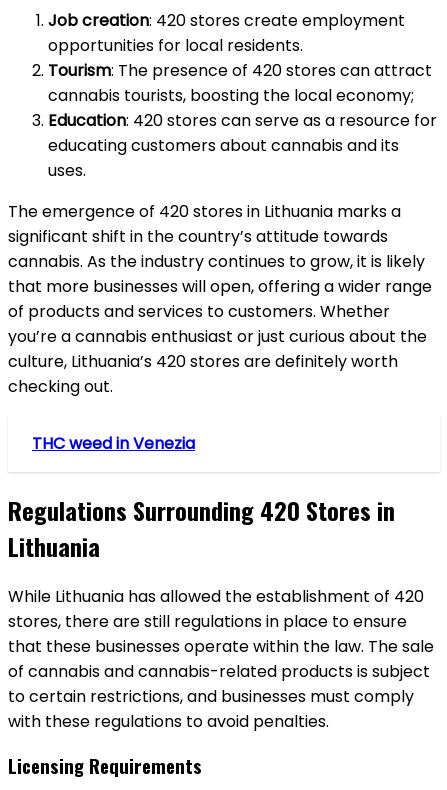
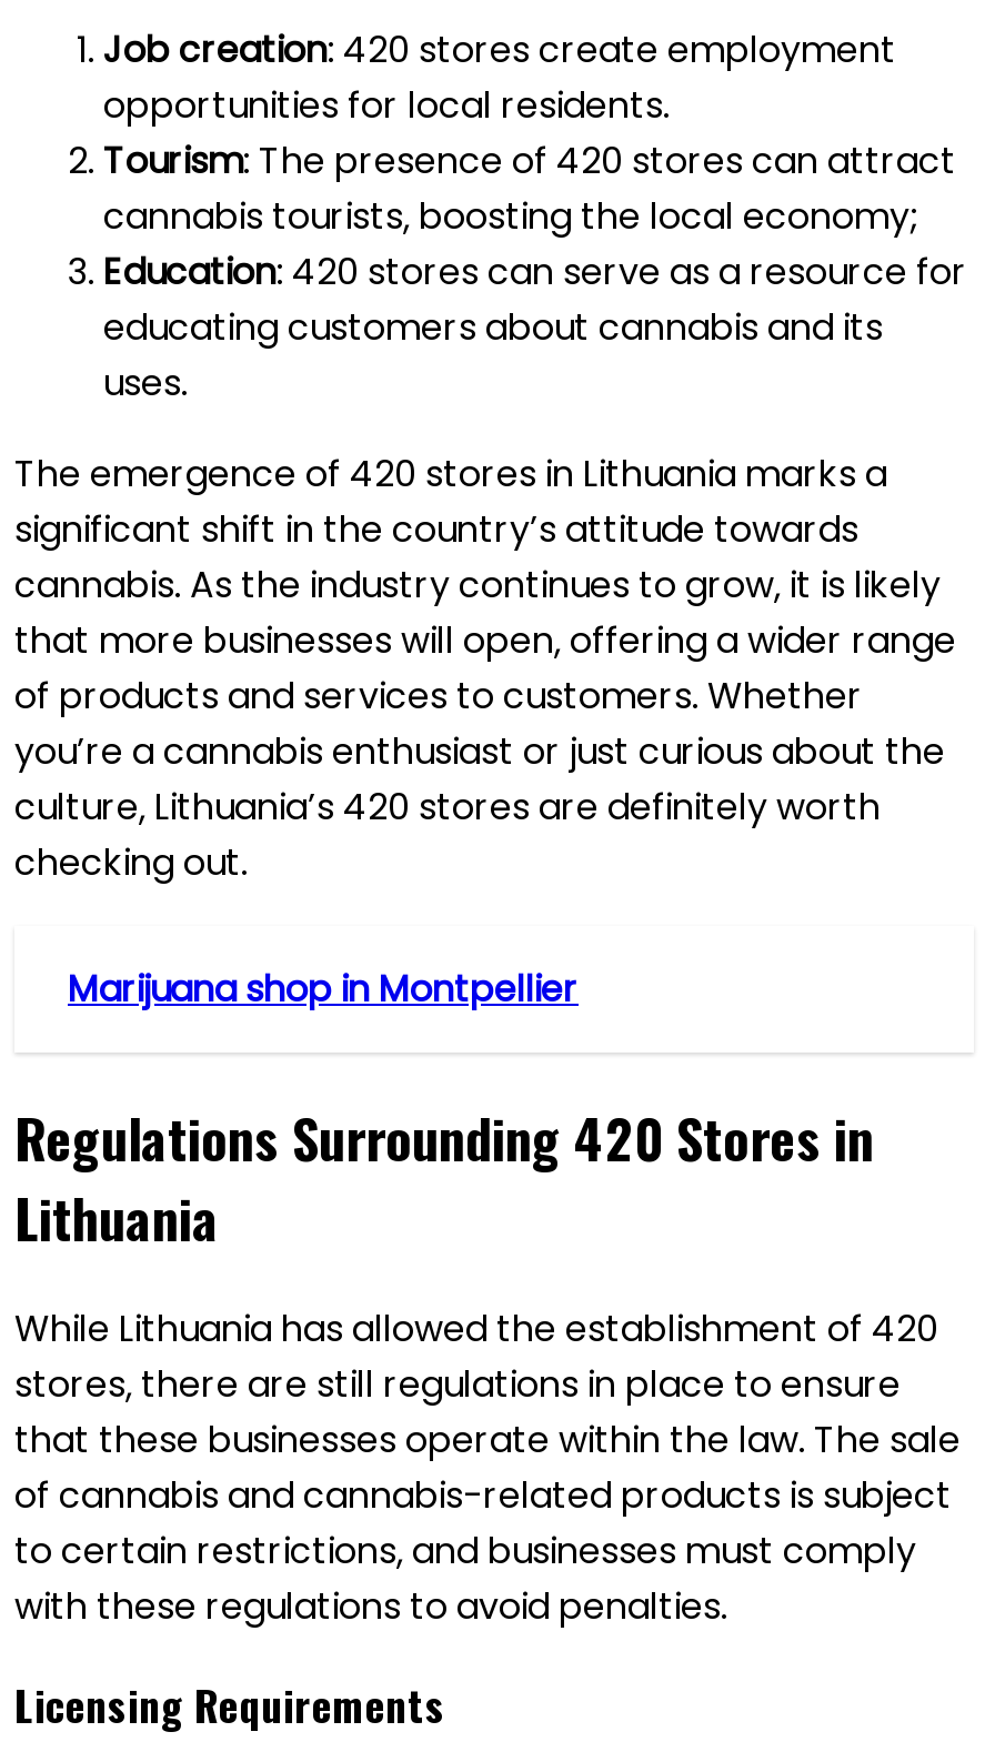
- THC weed in Venezia
+ Marijuana shop in Montpellier
